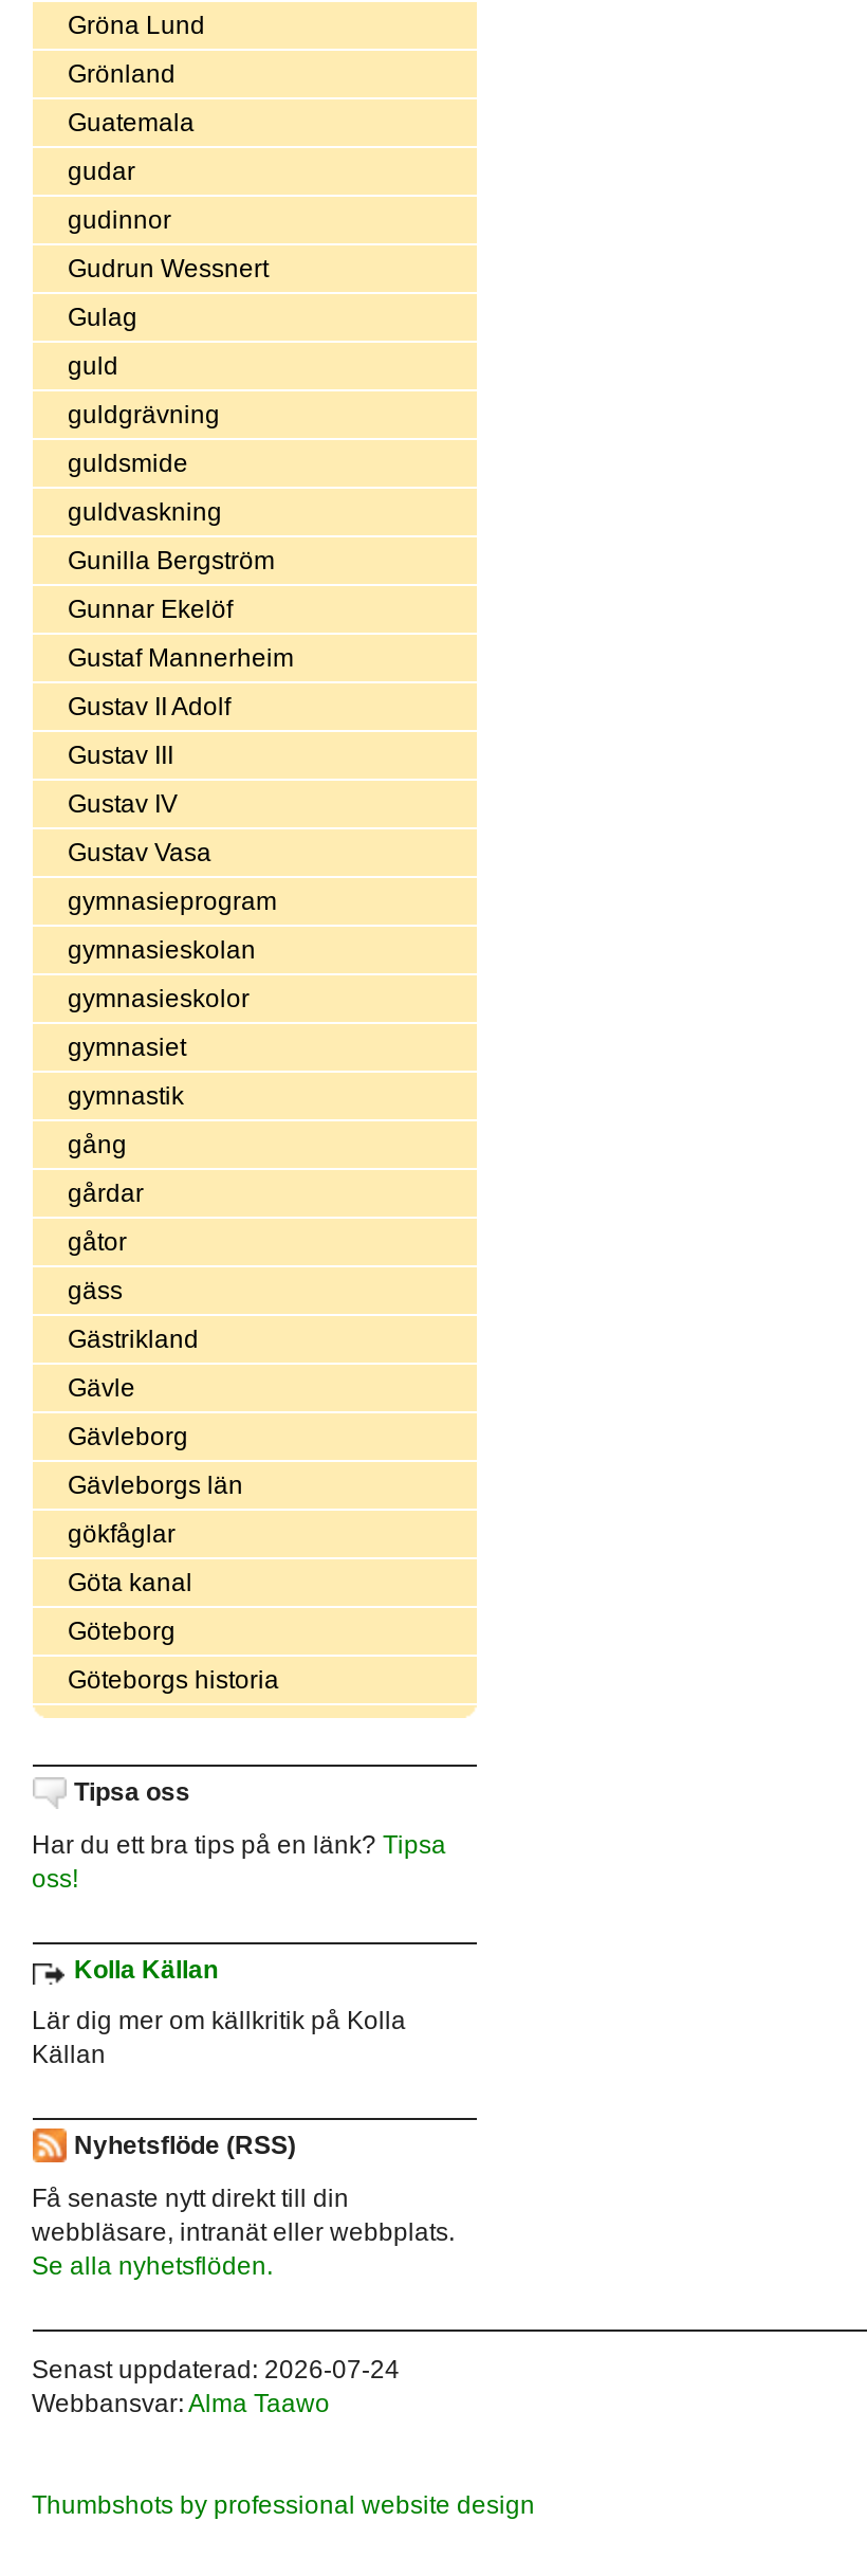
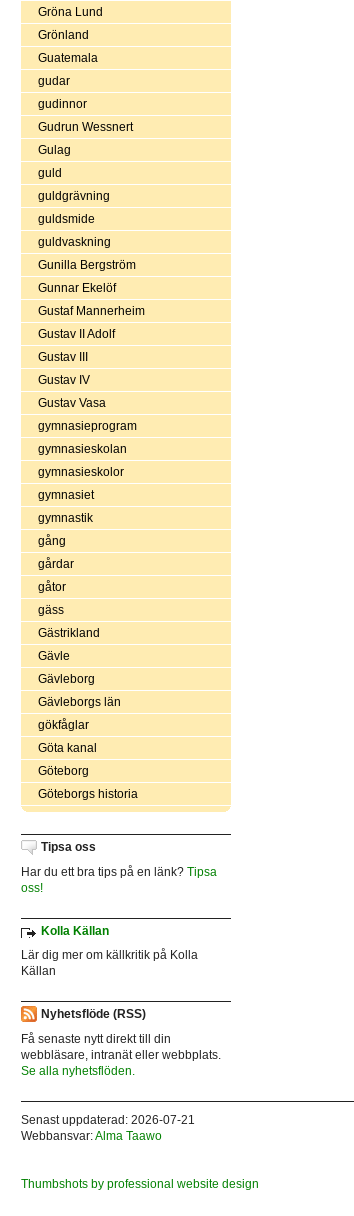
- Senast uppdaterad: 2026-07-24
+ Senast uppdaterad: 2026-07-21
